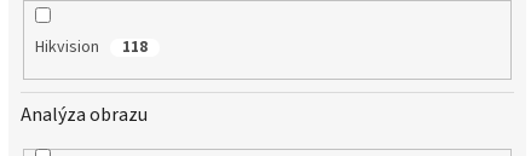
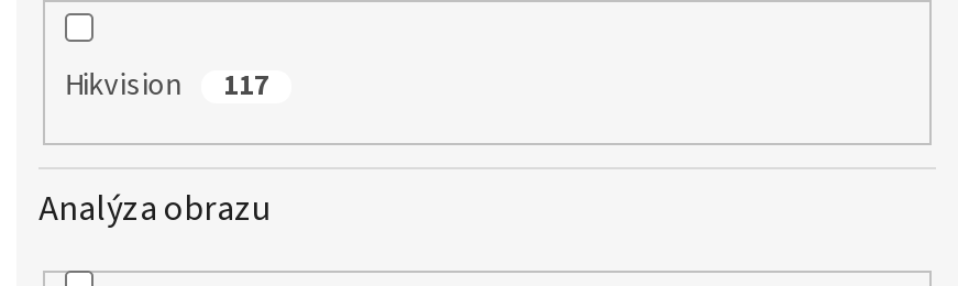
- Hikvision 118
+ Hikvision 117
